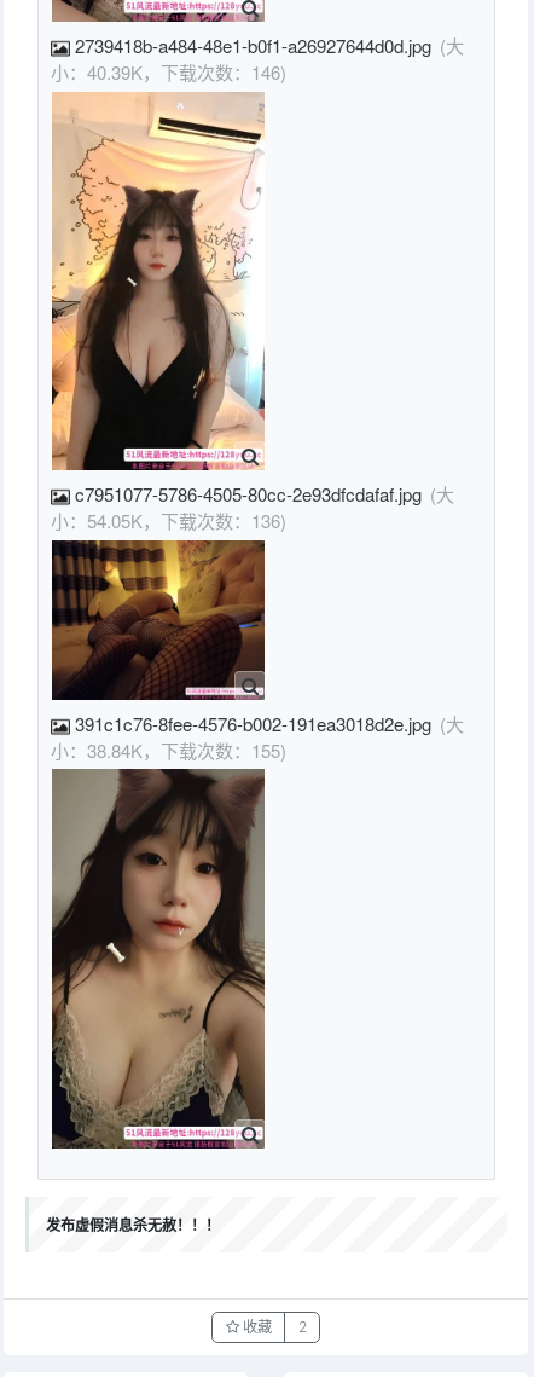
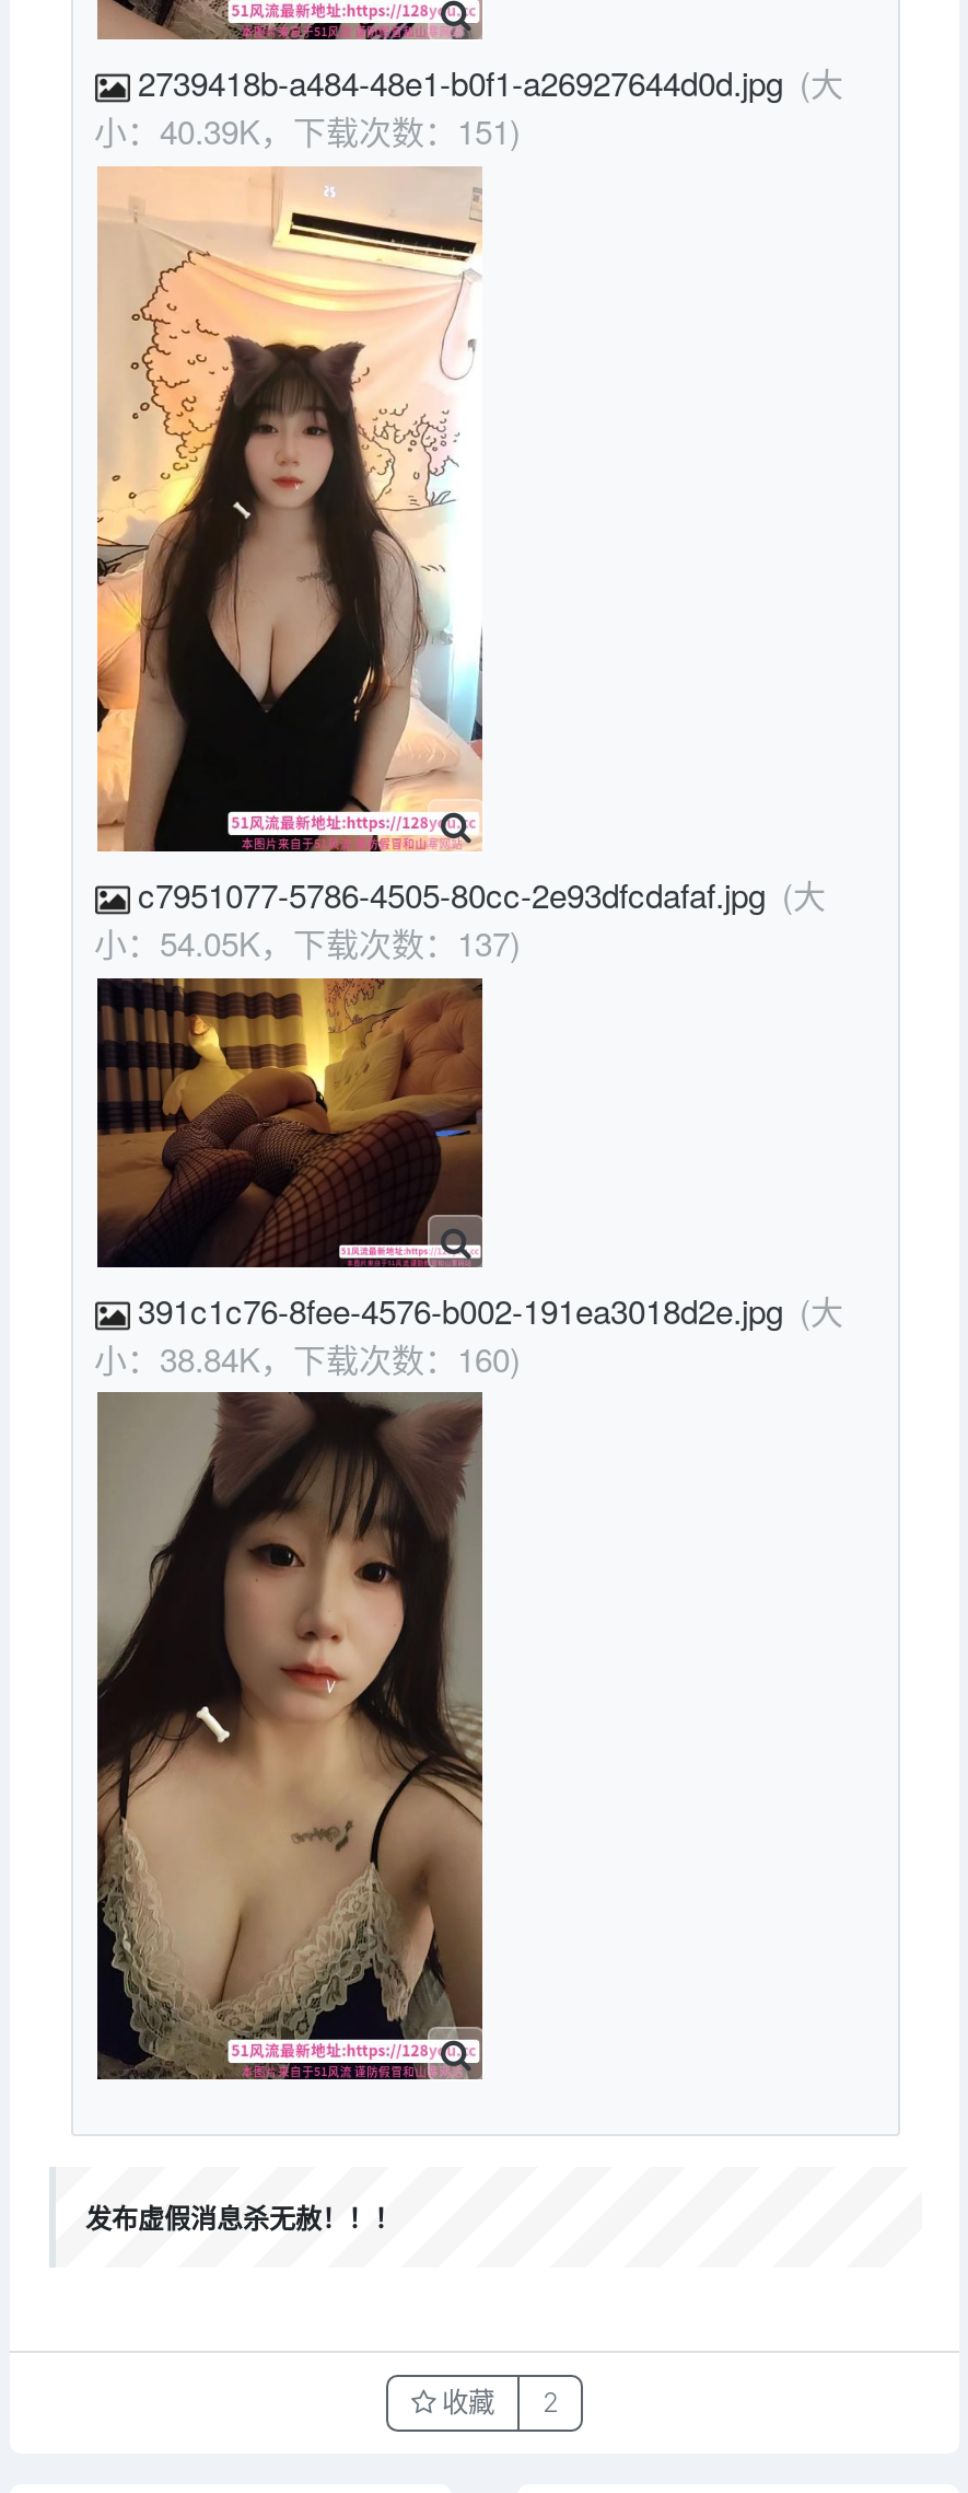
- 小：40.39K，下载次数：146)
+ 小：40.39K，下载次数：151)

- 小：54.05K，下载次数：136)
+ 小：54.05K，下载次数：137)

- 小：38.84K，下载次数：155)
+ 小：38.84K，下载次数：160)
